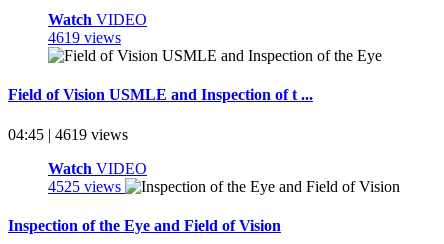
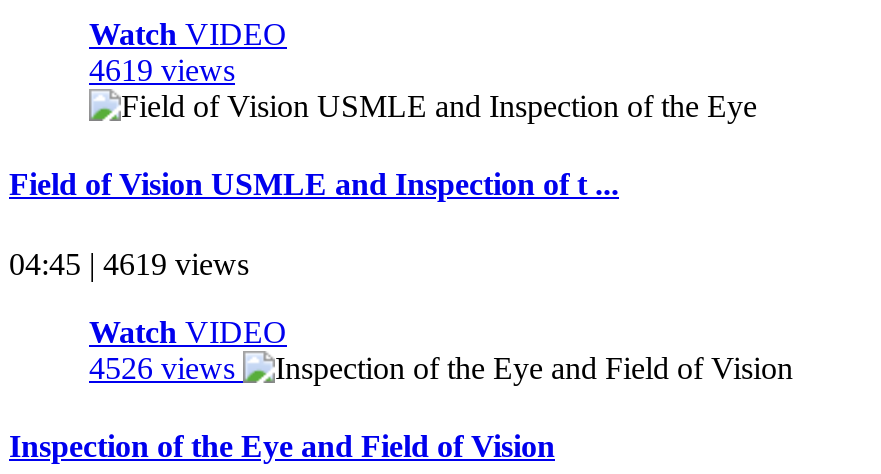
- 4525 views
+ 4526 views
